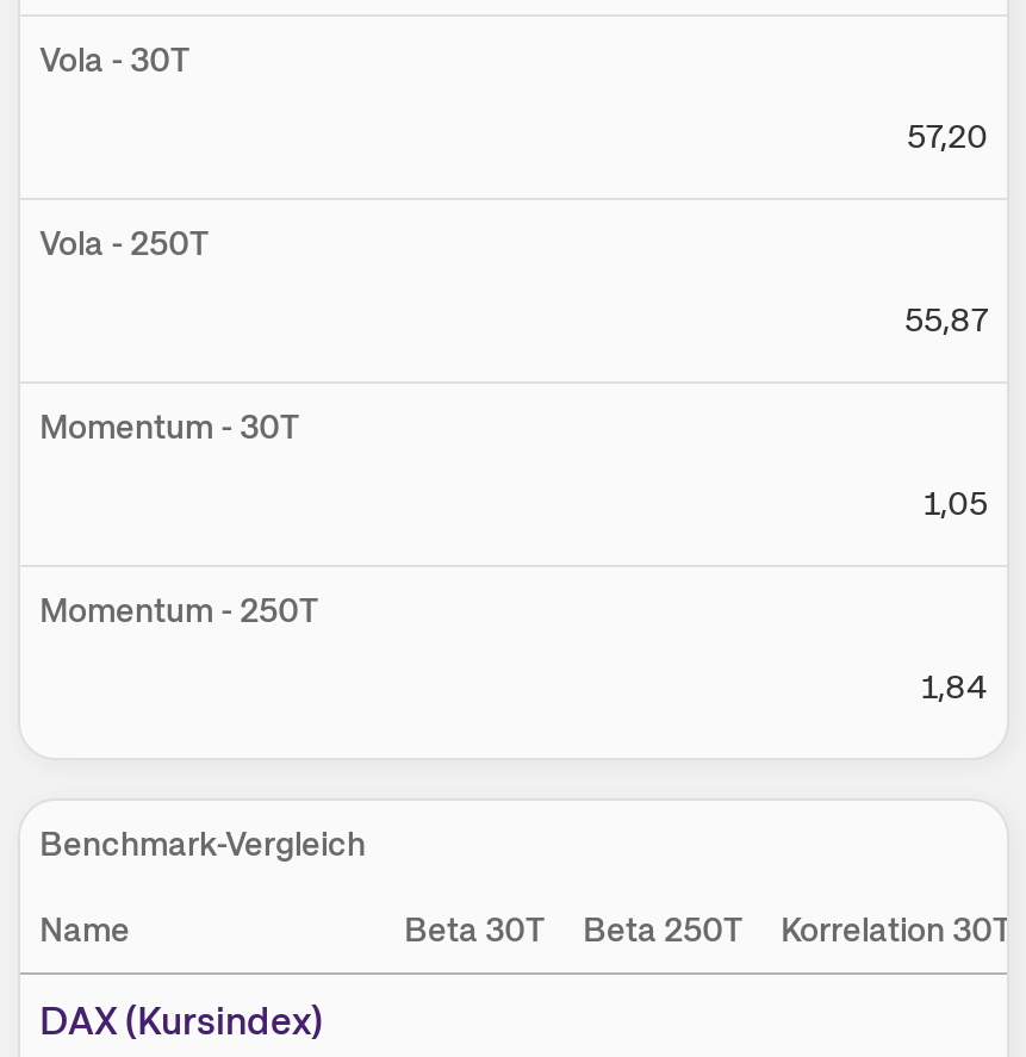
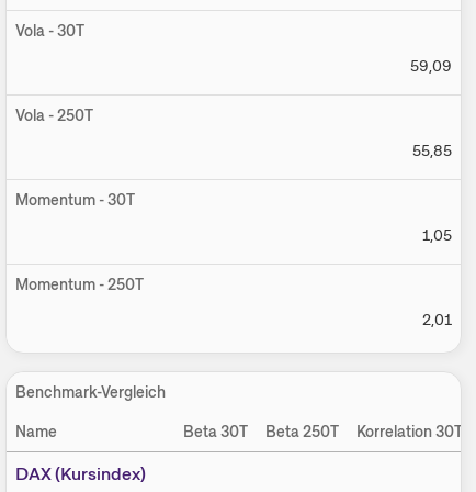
- 57,20
+ 59,09

- 55,87
+ 55,85

- 1,84
+ 2,01
